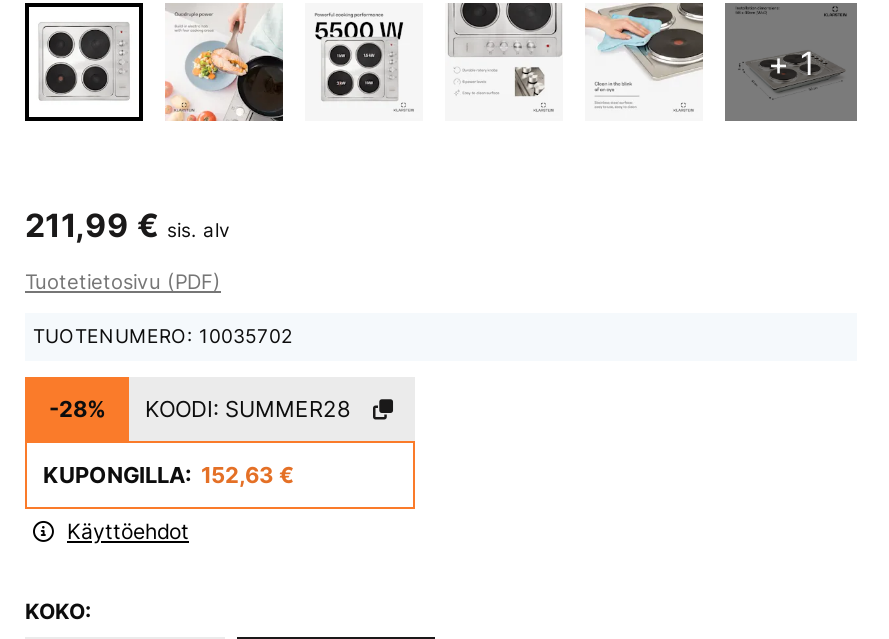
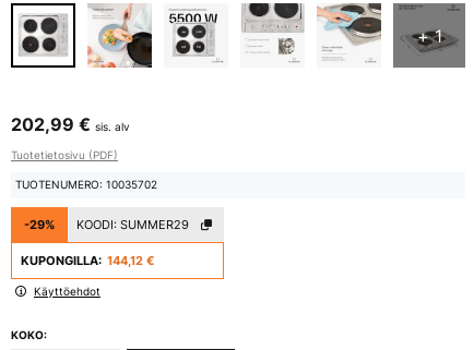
- 211,99 €sis. alv
+ 202,99 €sis. alv

- -28%
+ -29%

- KOODI: SUMMER28
+ KOODI: SUMMER29

- KUPONGILLA: 152,63 €
+ KUPONGILLA: 144,12 €
